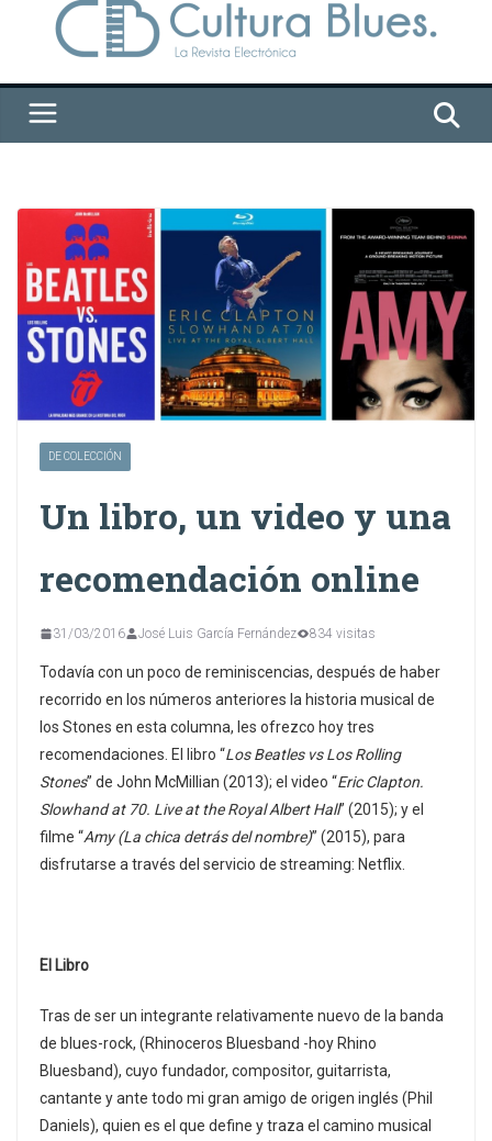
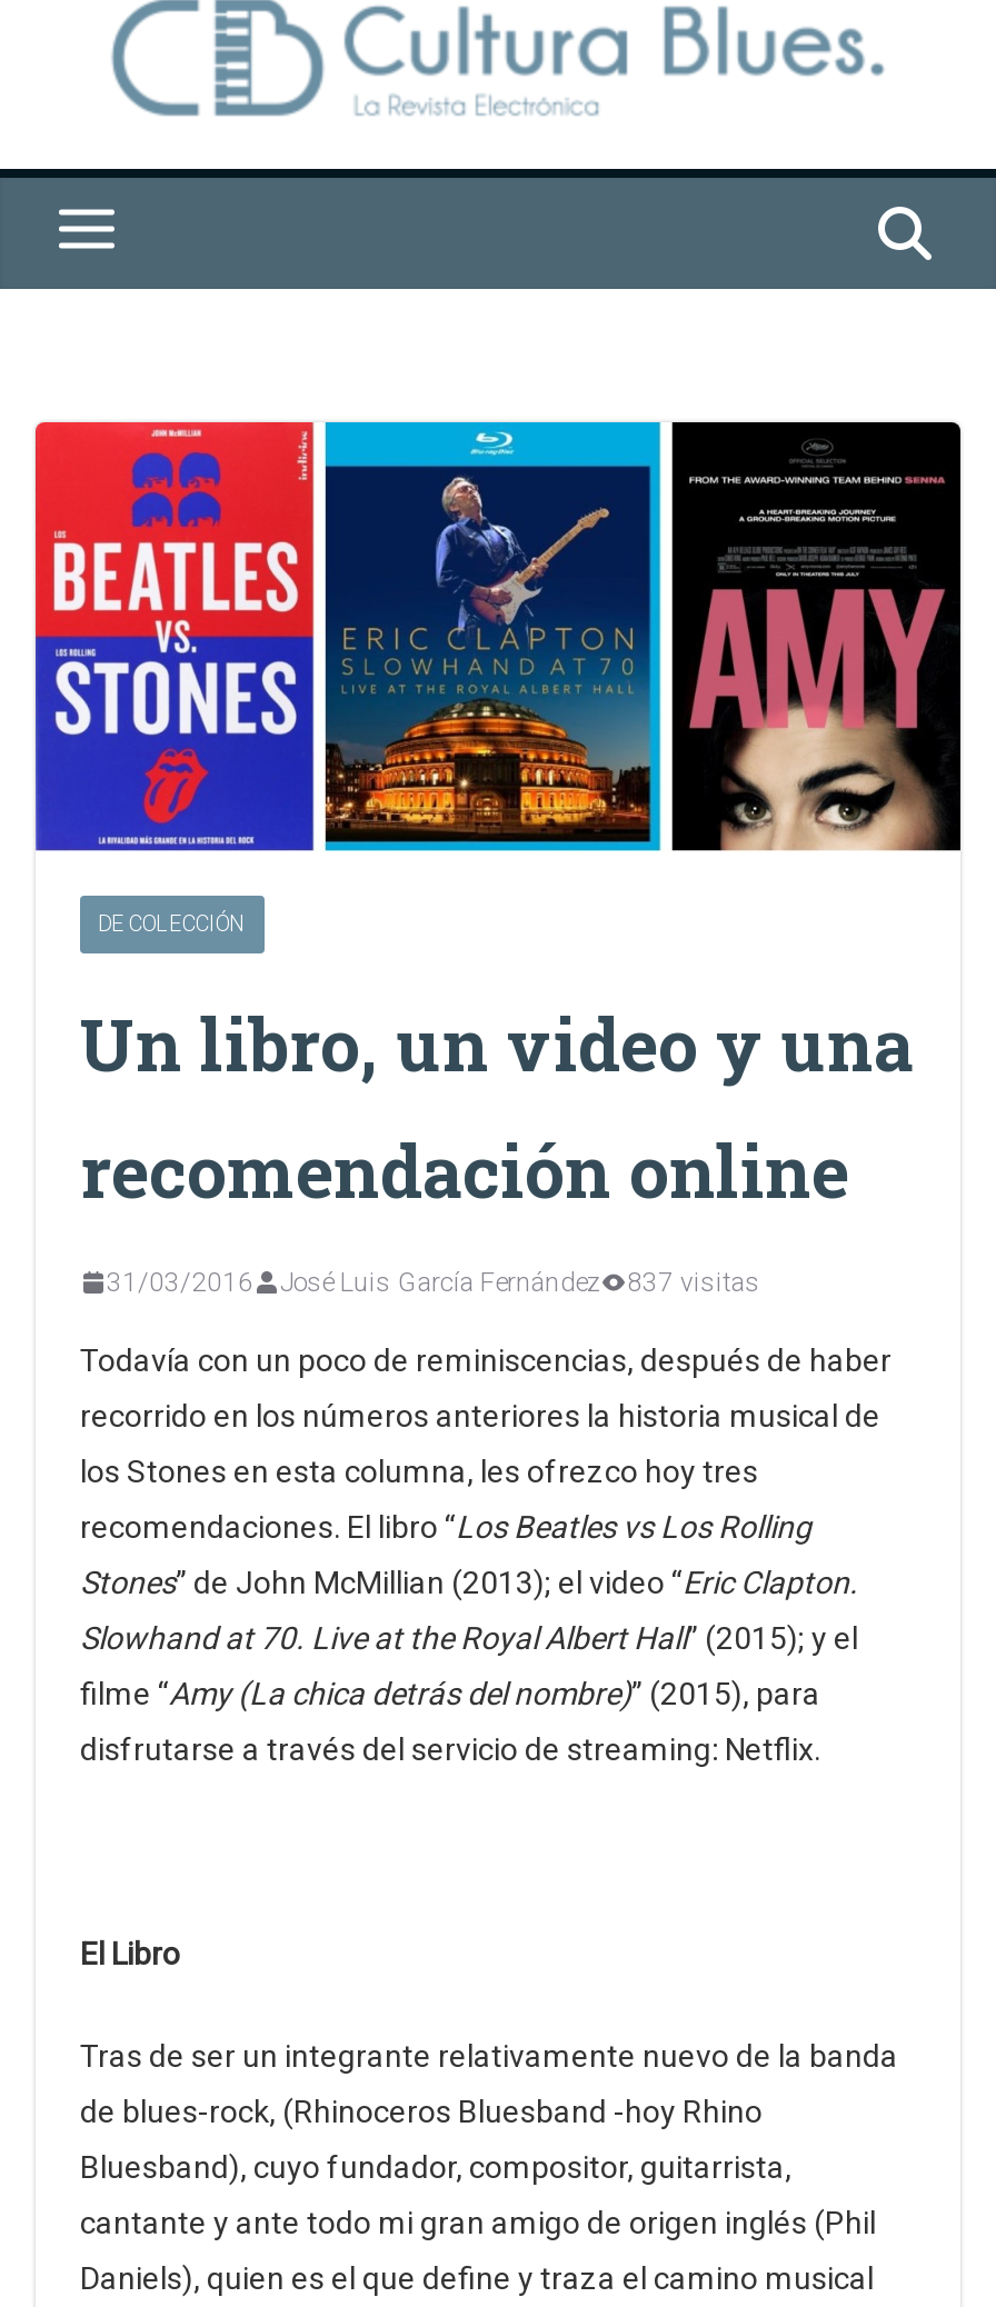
- 31/03/2016 José Luis García Fernández 834 visitas
+ 31/03/2016 José Luis García Fernández 837 visitas
